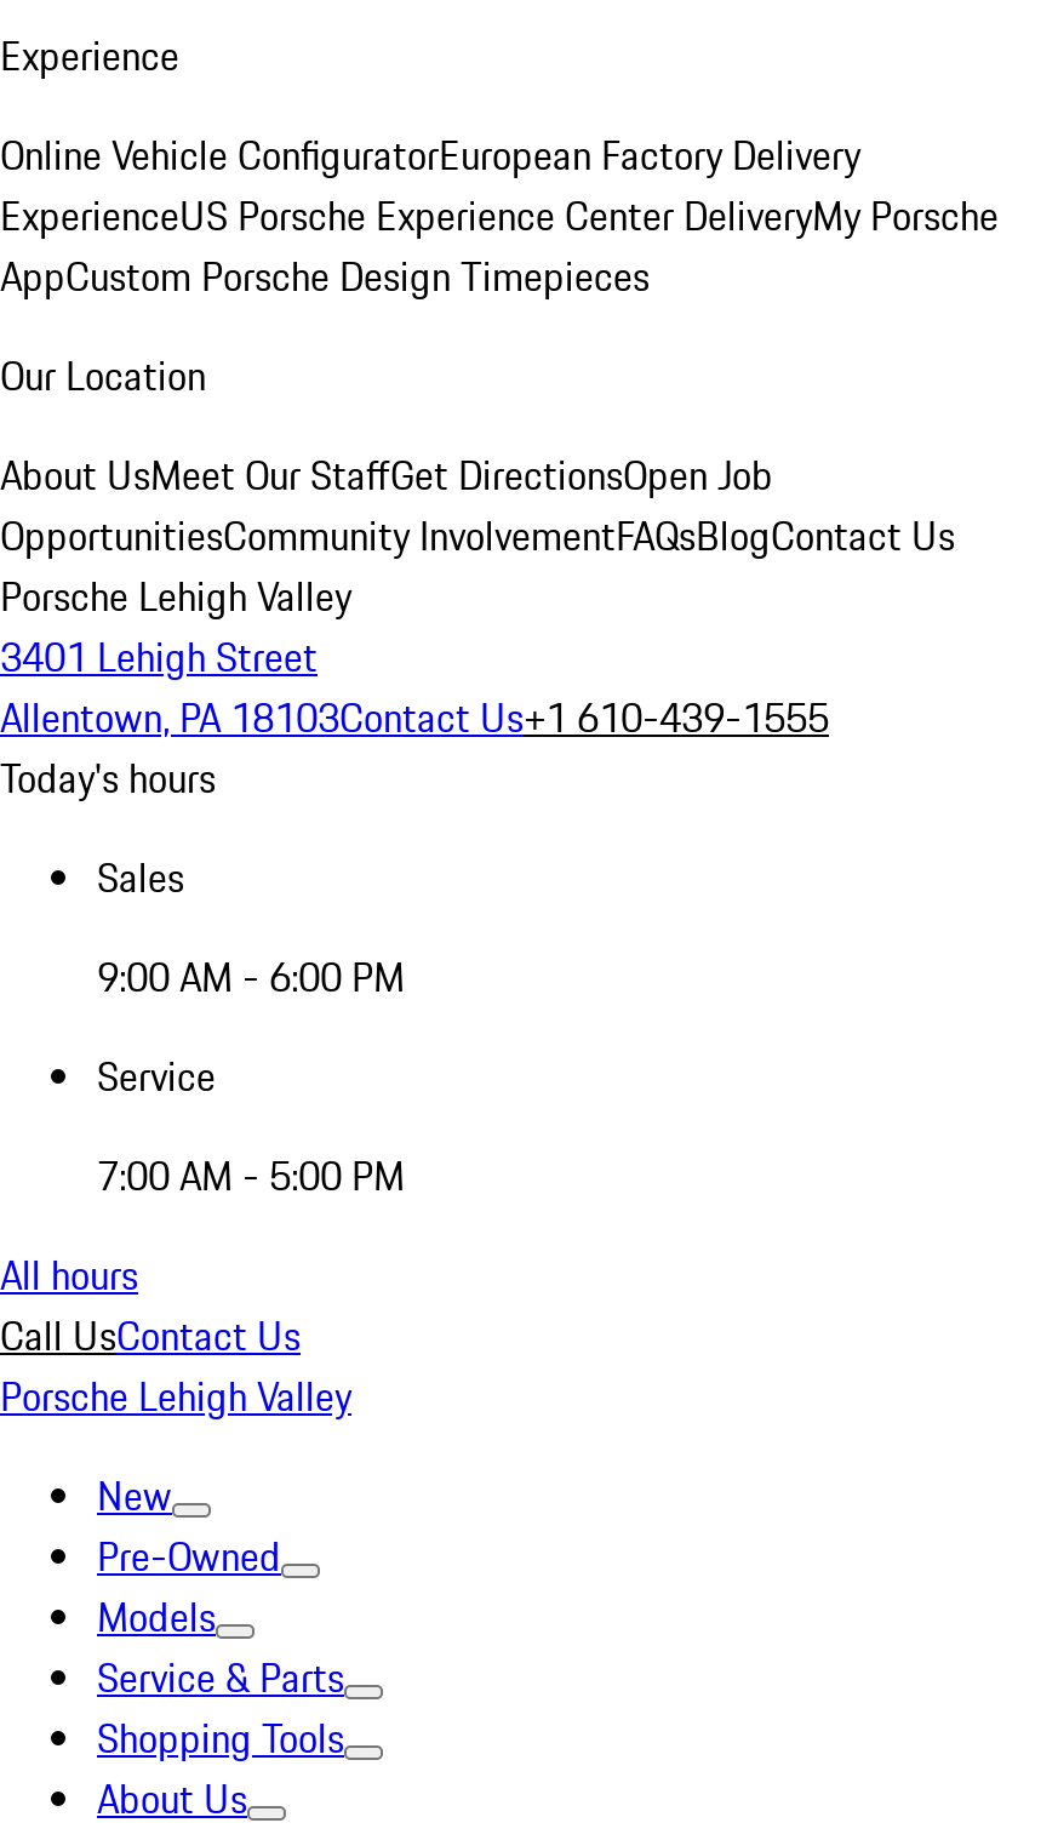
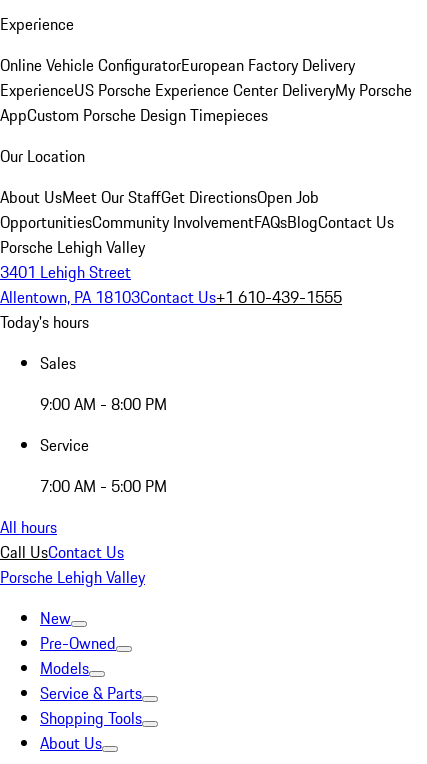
- 9:00 AM - 6:00 PM
+ 9:00 AM - 8:00 PM
